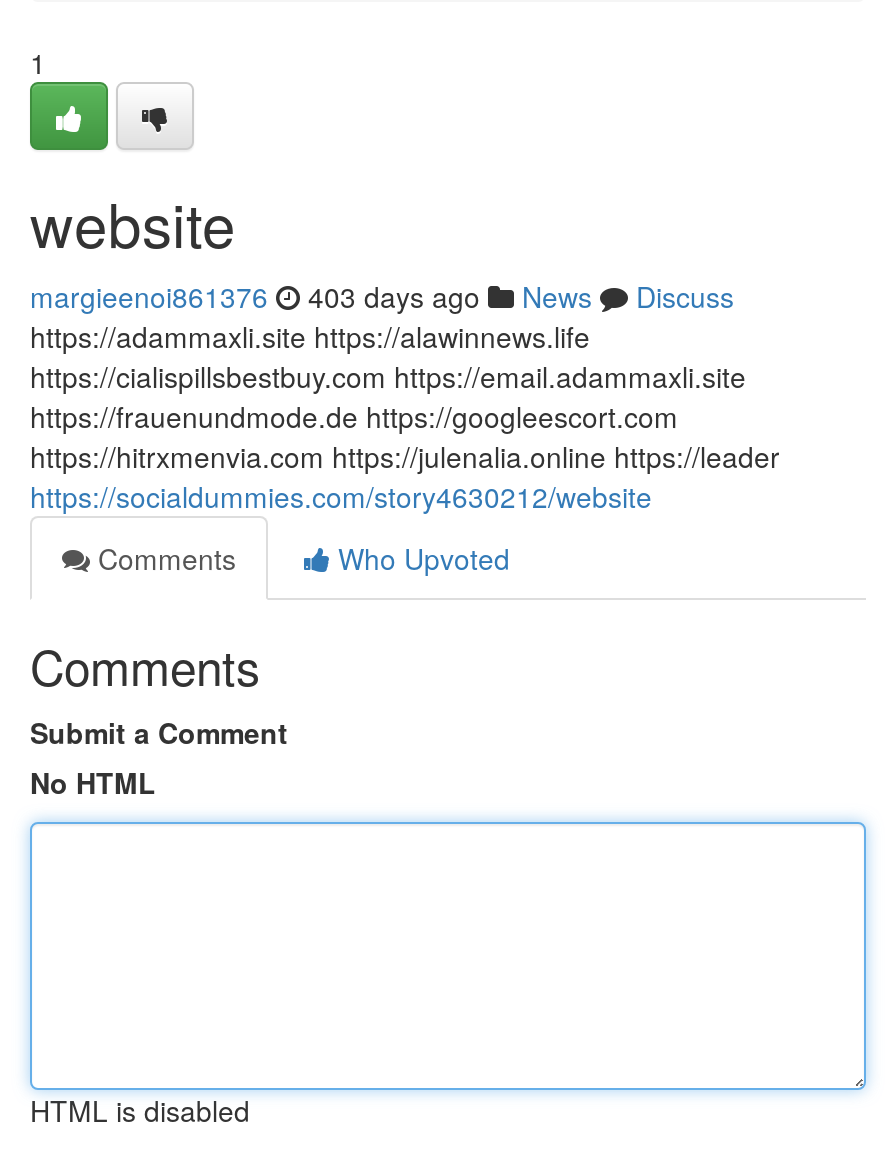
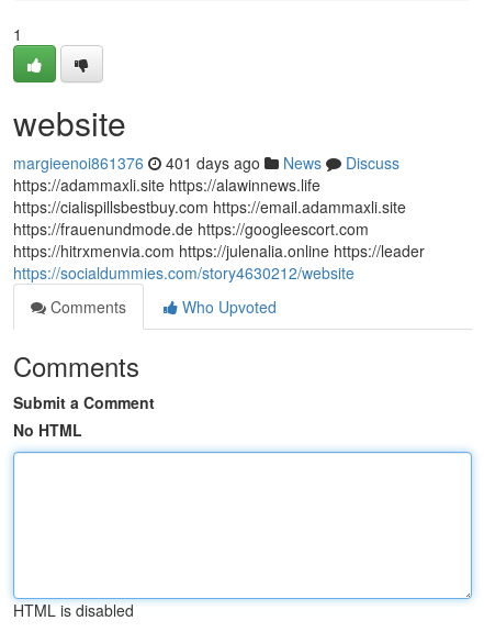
- margieenoi861376 403 days ago News Discuss
+ margieenoi861376 401 days ago News Discuss
